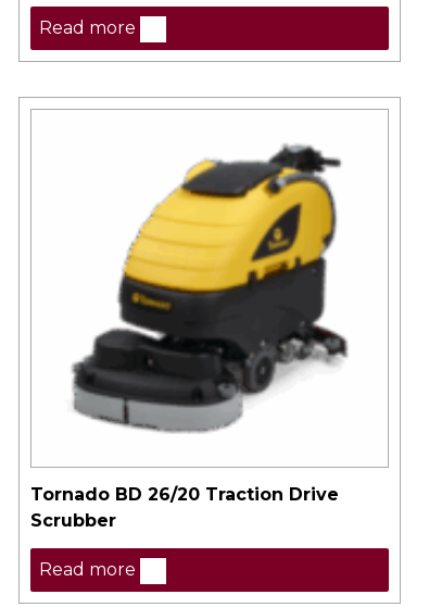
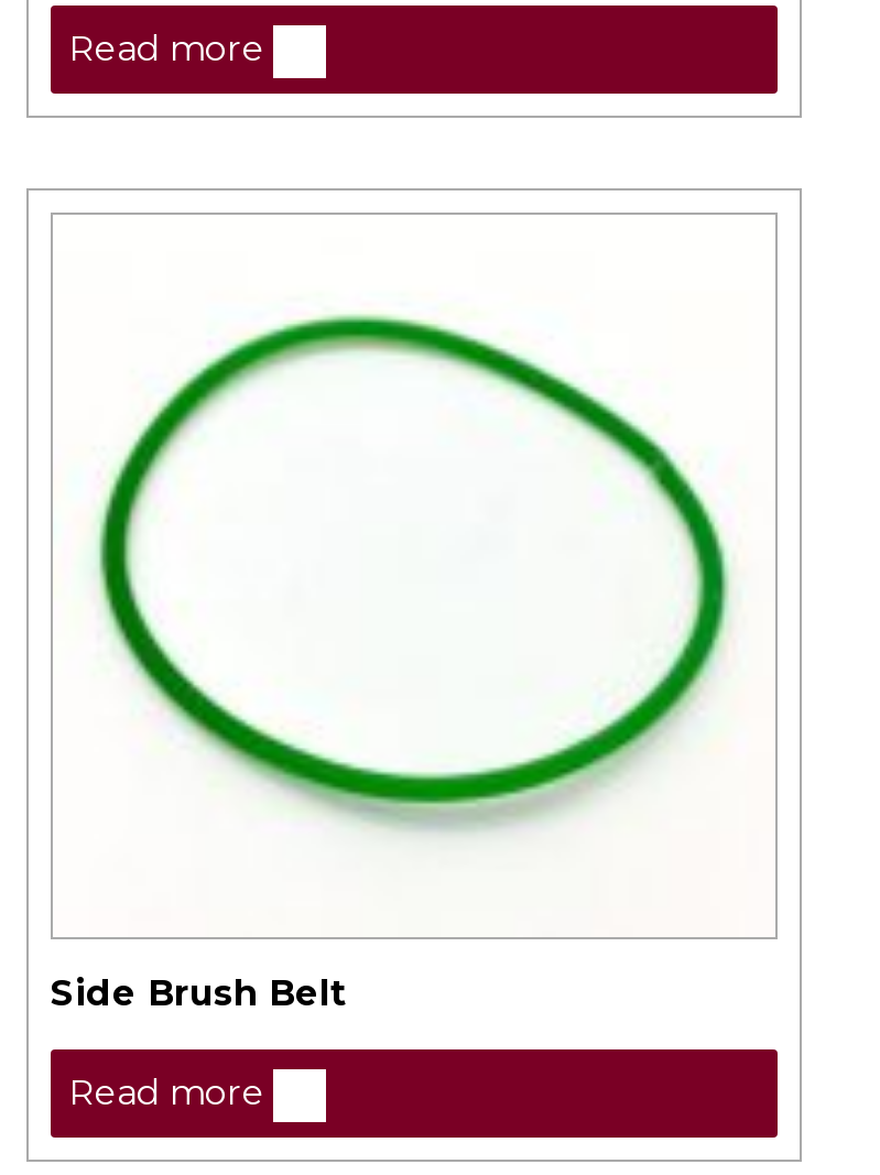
- [image]
+ [image]

- Tornado BD 26/20 Traction Drive
- Scrubber
+ Side Brush Belt
